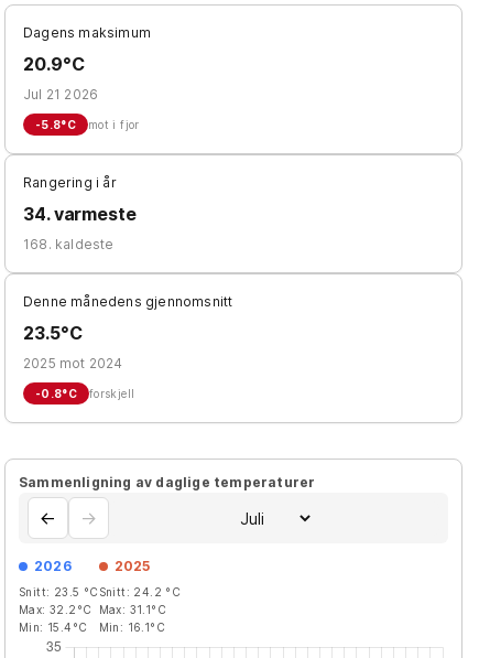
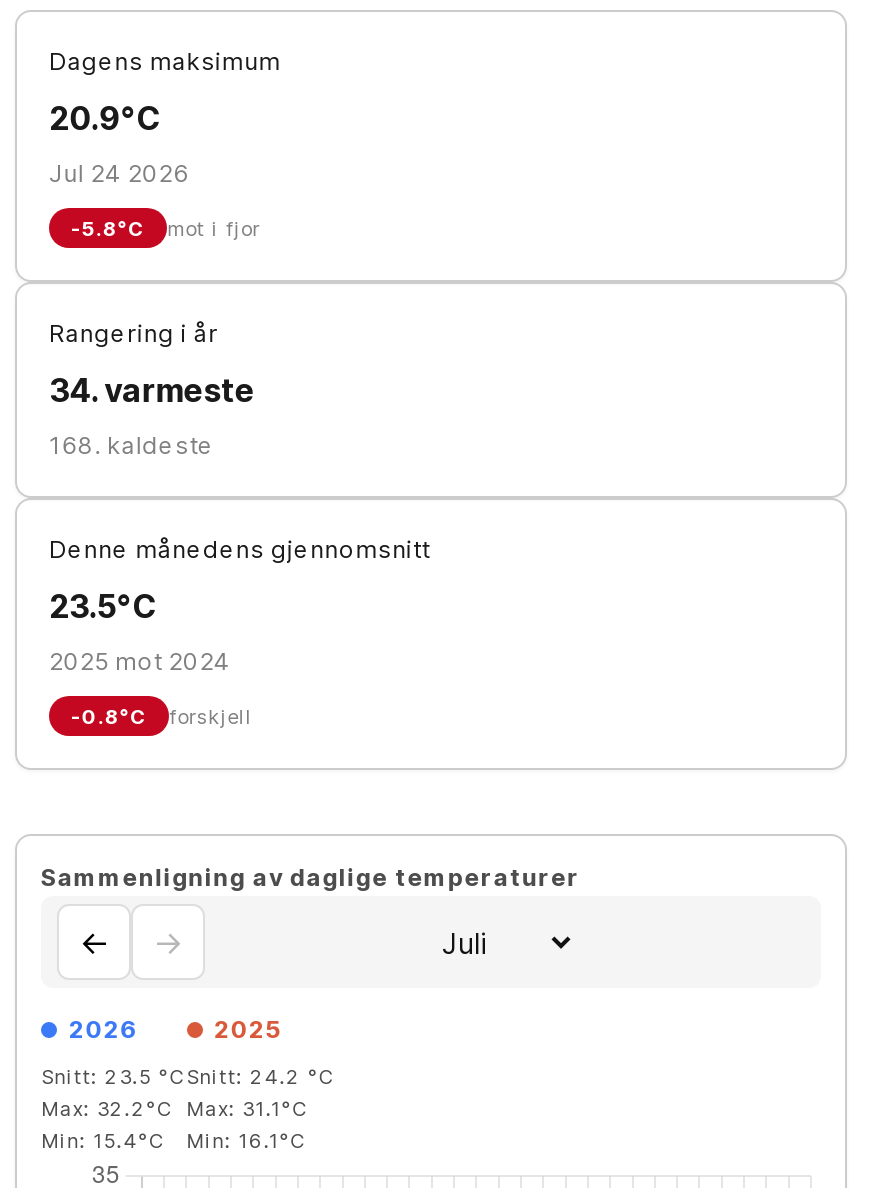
- Jul 21 2026
+ Jul 24 2026
